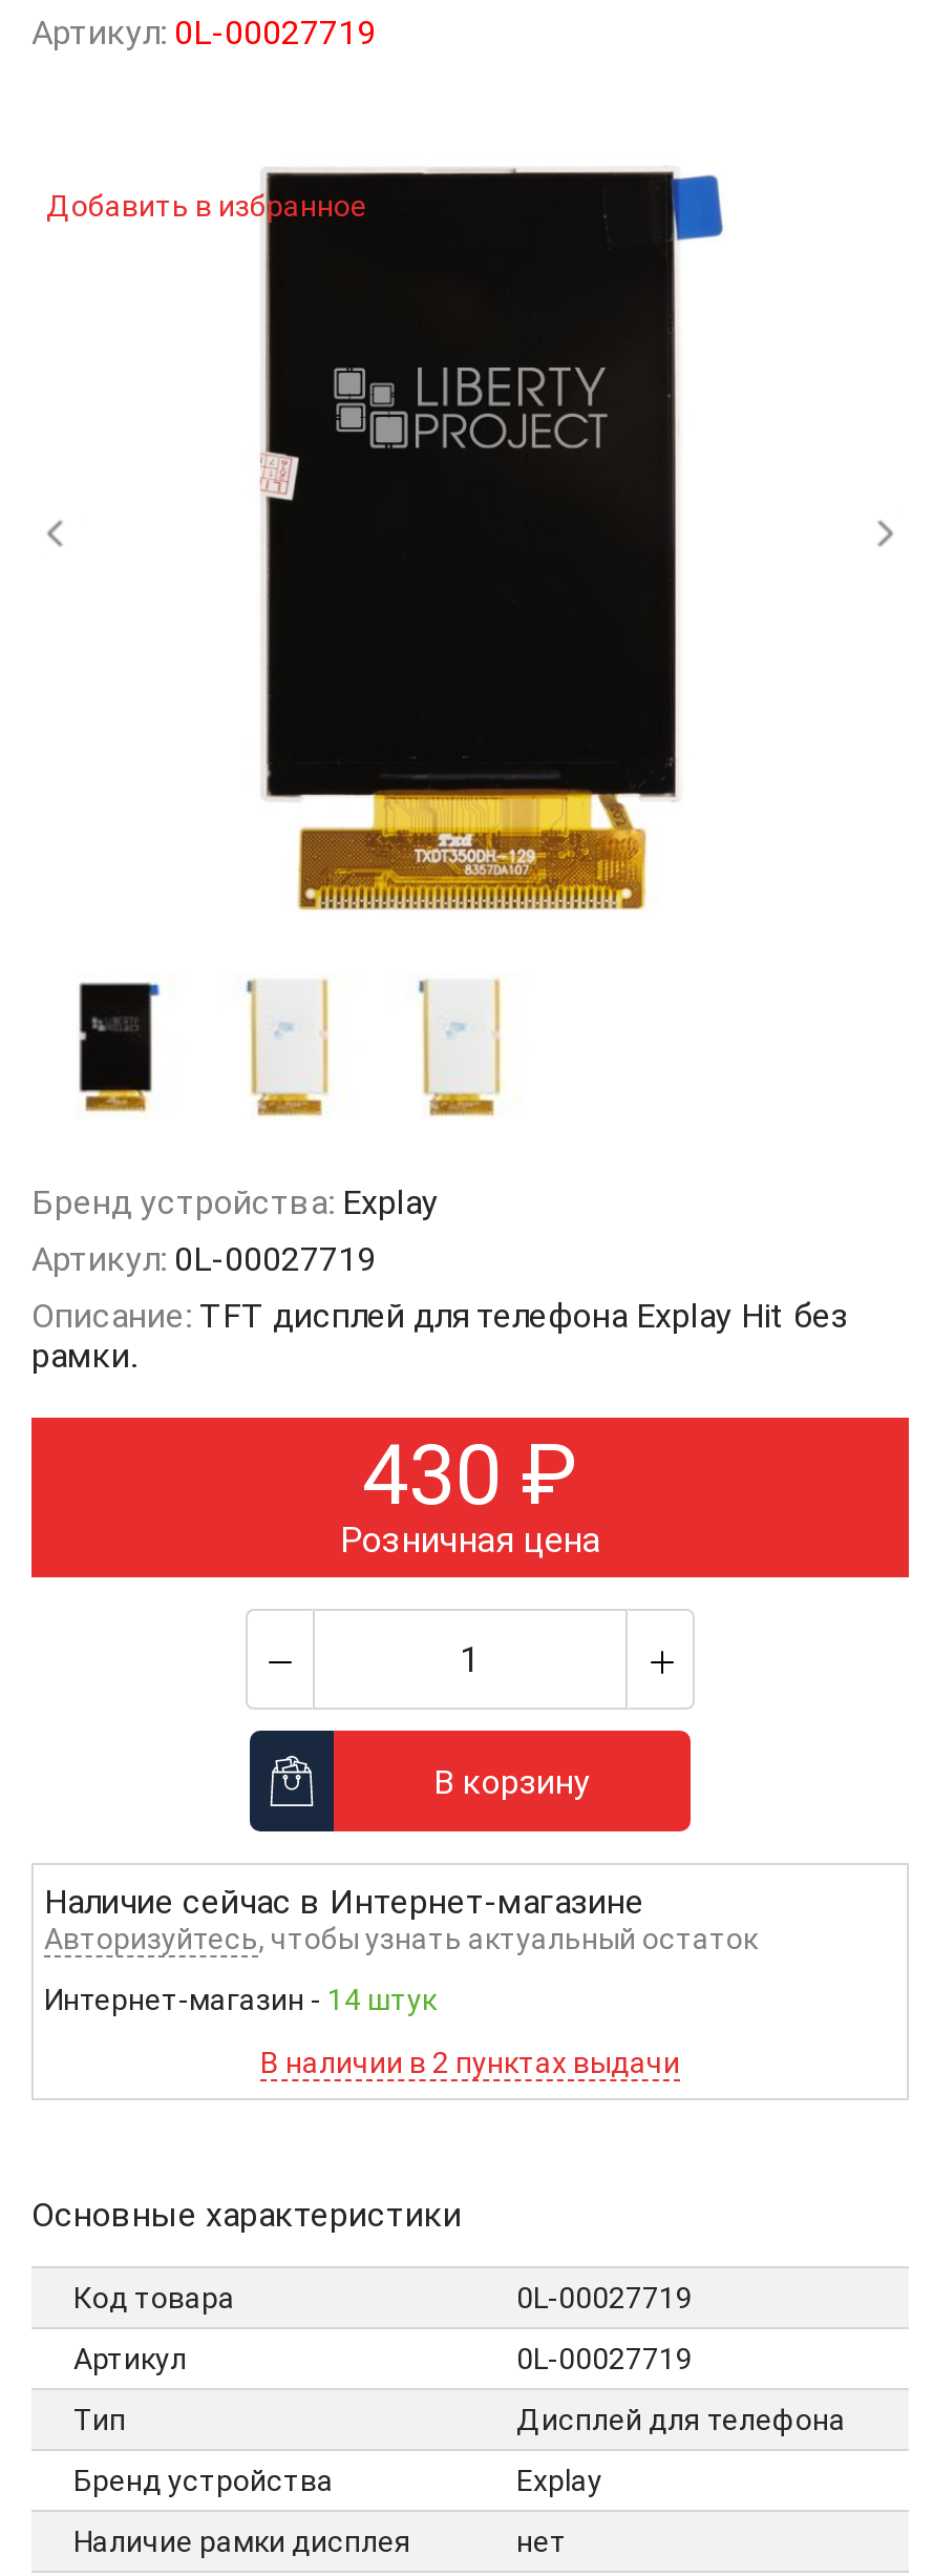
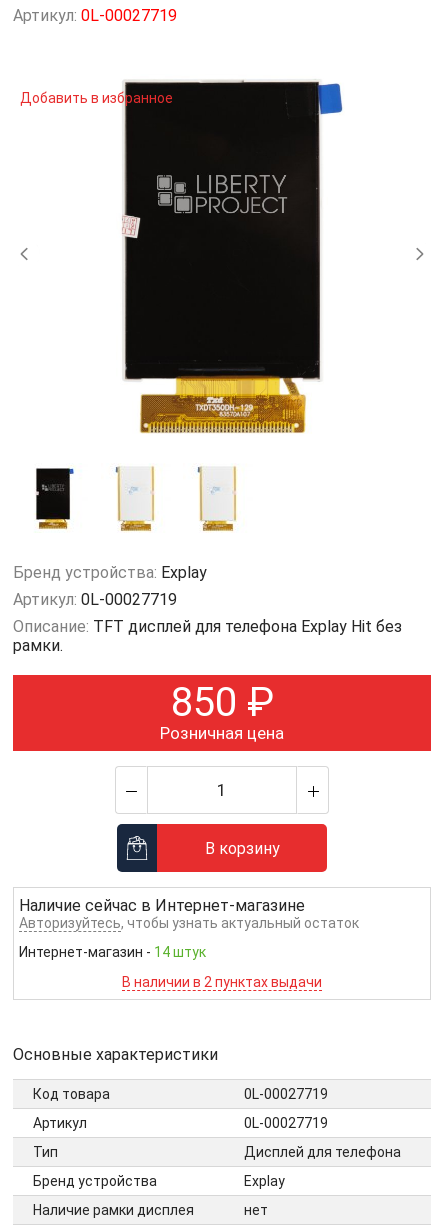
- 430 ₽
+ 850 ₽
